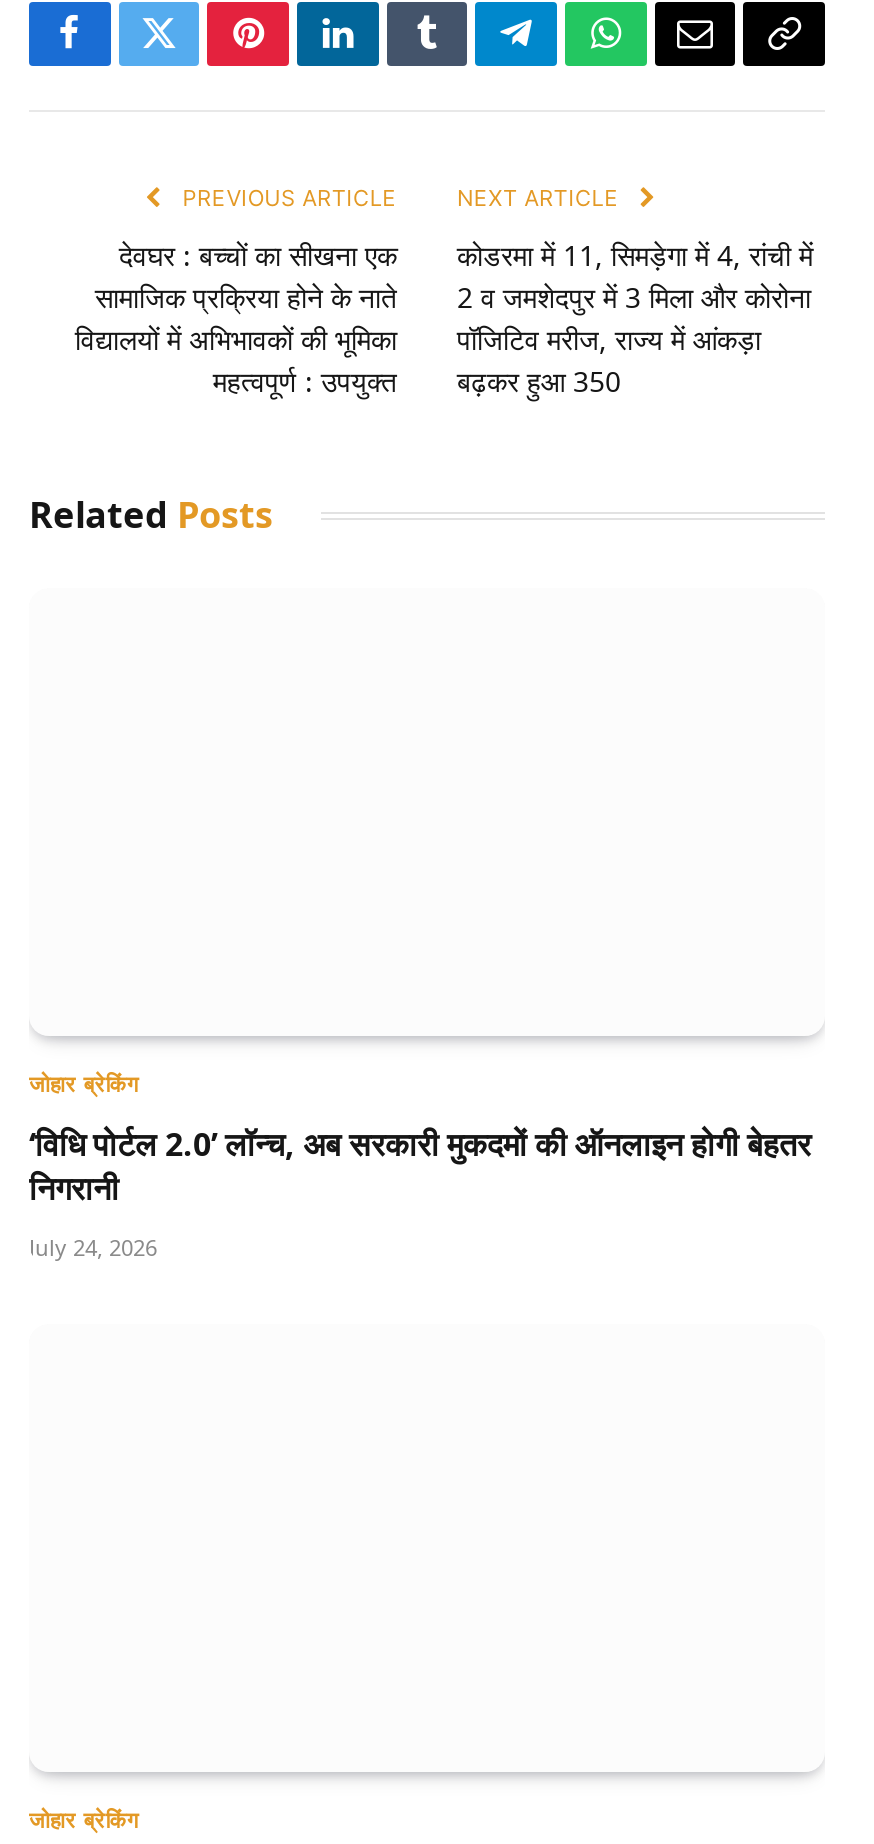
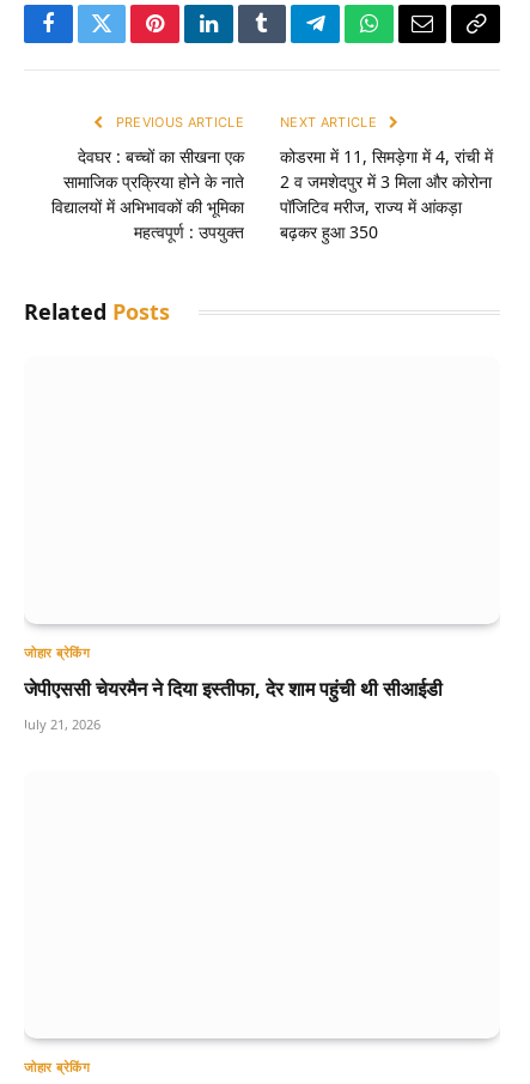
- ‘विधि पोर्टल 2.0’ लॉन्च, अब सरकारी मुकदमों की ऑनलाइन होगी बेहतर
- निगरानी
+ जेपीएससी चेयरमैन ने दिया इस्तीफा, देर शाम पहुंची थी सीआईडी

- July 24, 2026
+ July 21, 2026
